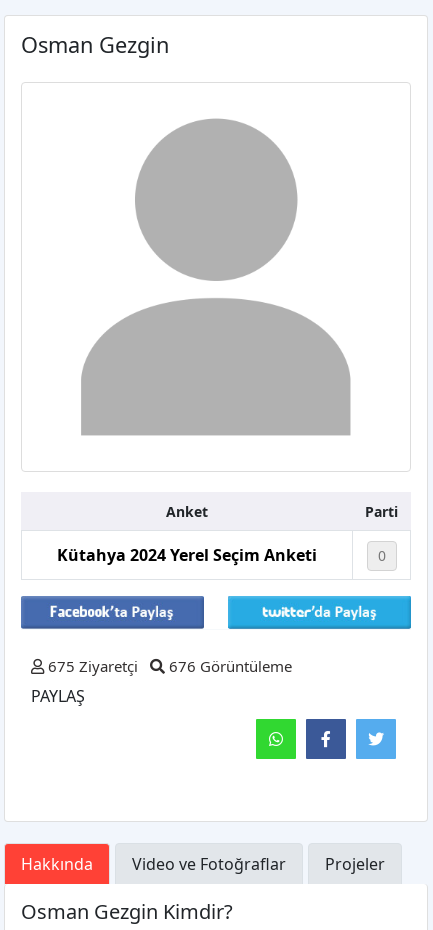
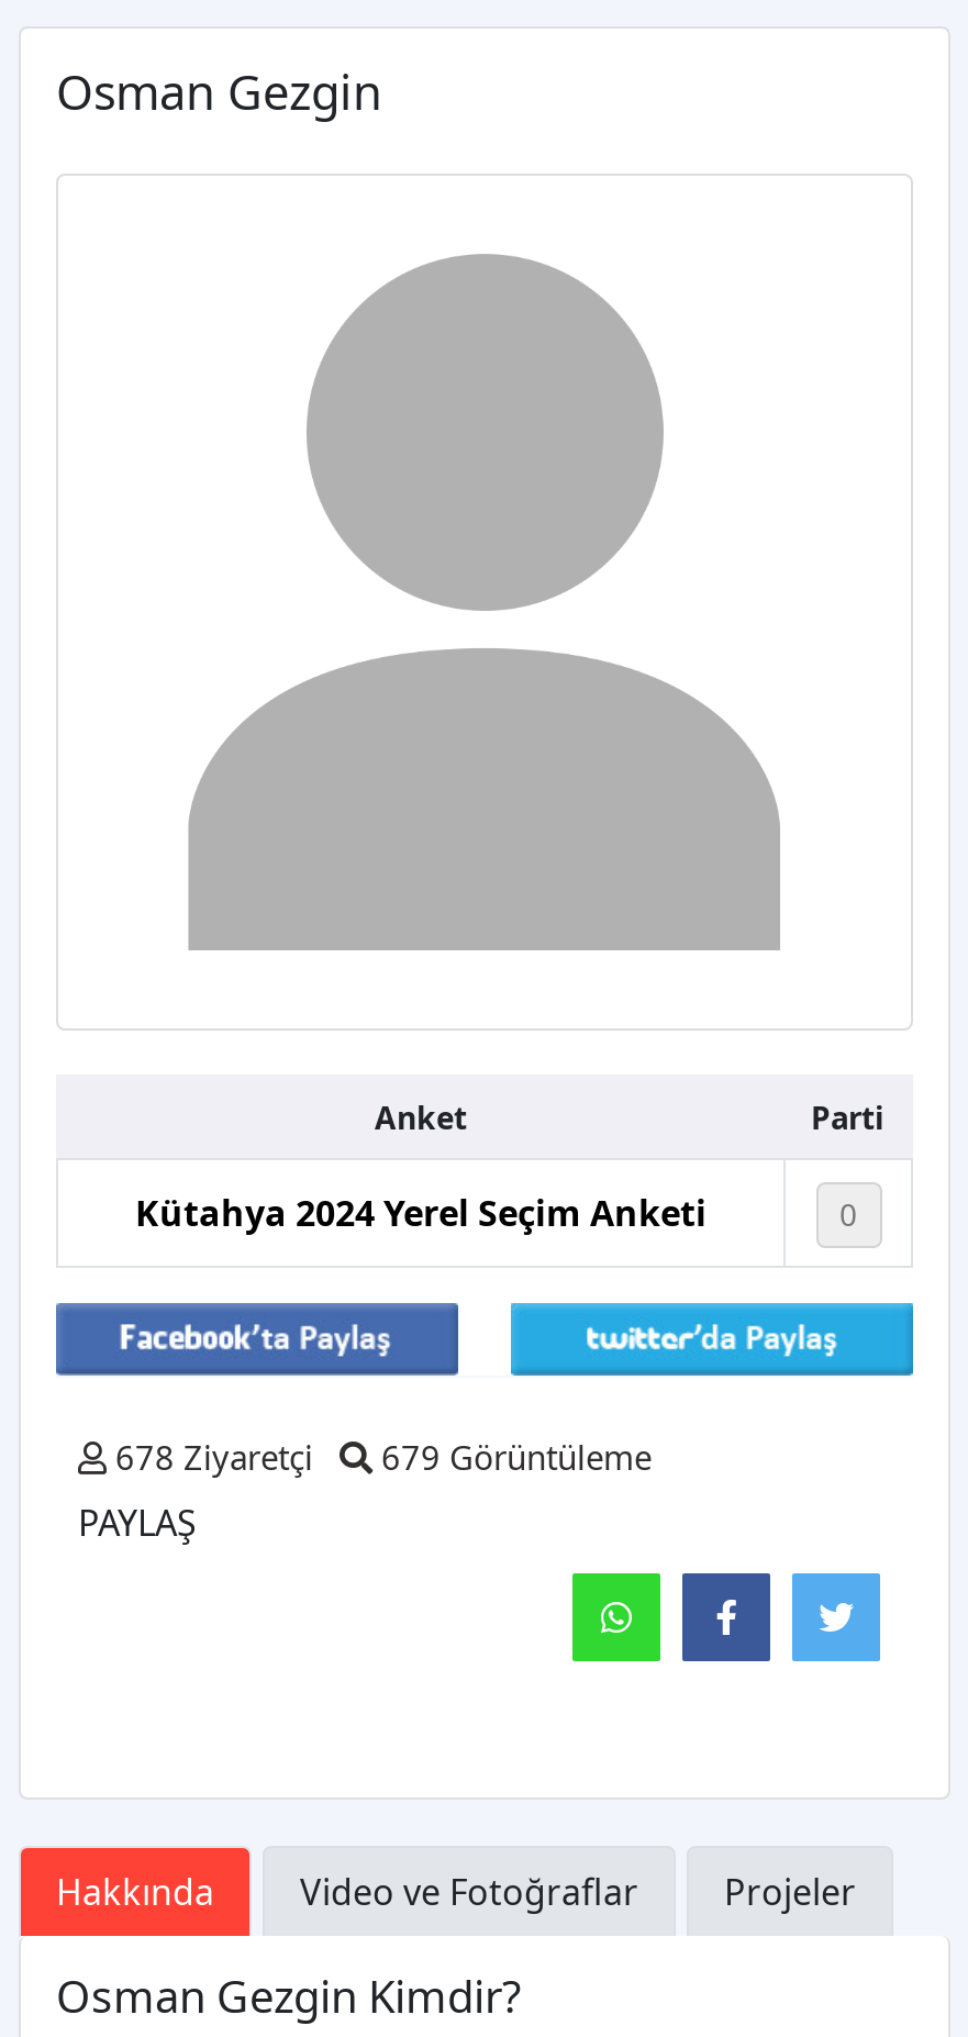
- 675 Ziyaretçi
+ 678 Ziyaretçi

- 676 Görüntüleme
+ 679 Görüntüleme
